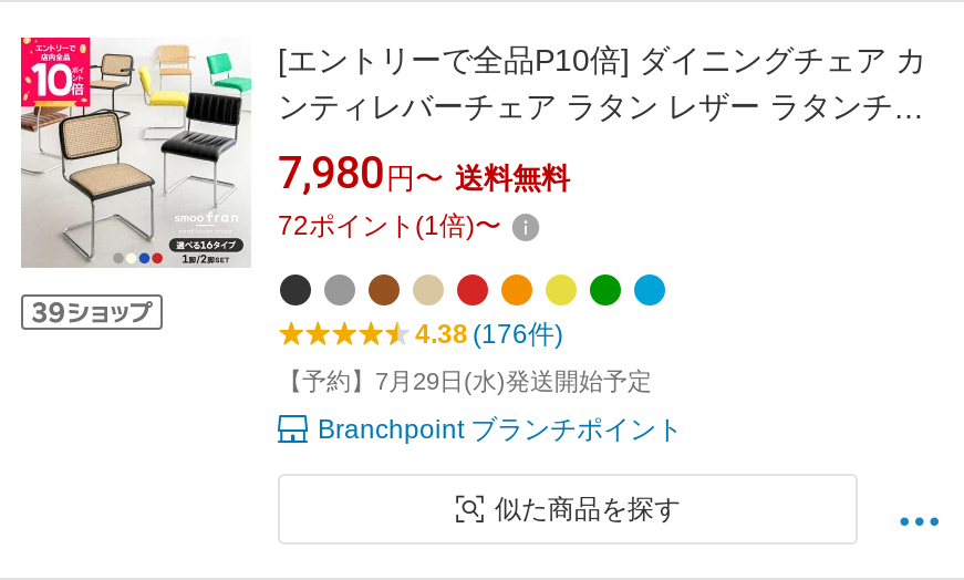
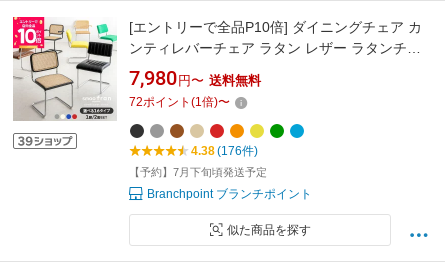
- 【予約】7月29日(水)発送開始予定
+ 【予約】7月下旬頃発送予定
